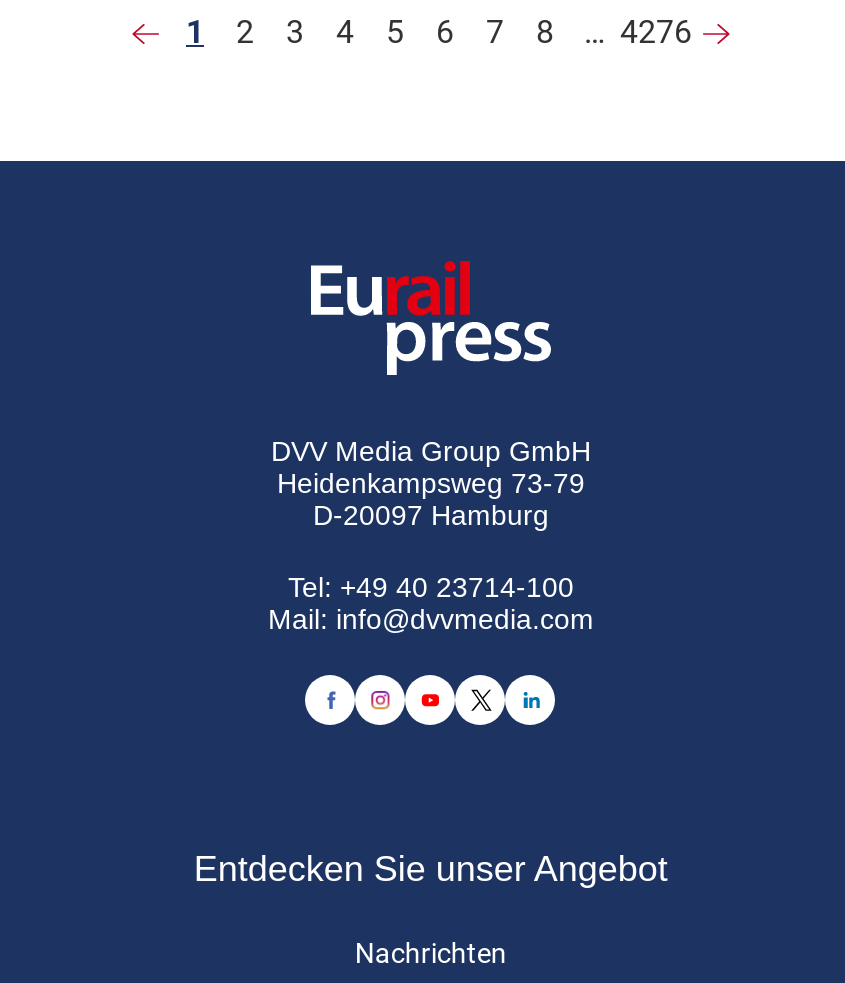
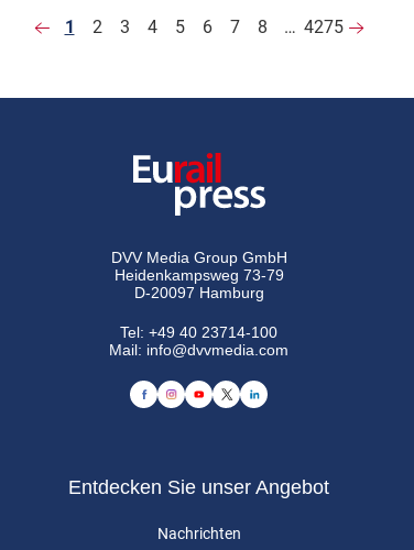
- 1 2 3 4 5 6 7 8 … 4276
+ 1 2 3 4 5 6 7 8 … 4275
